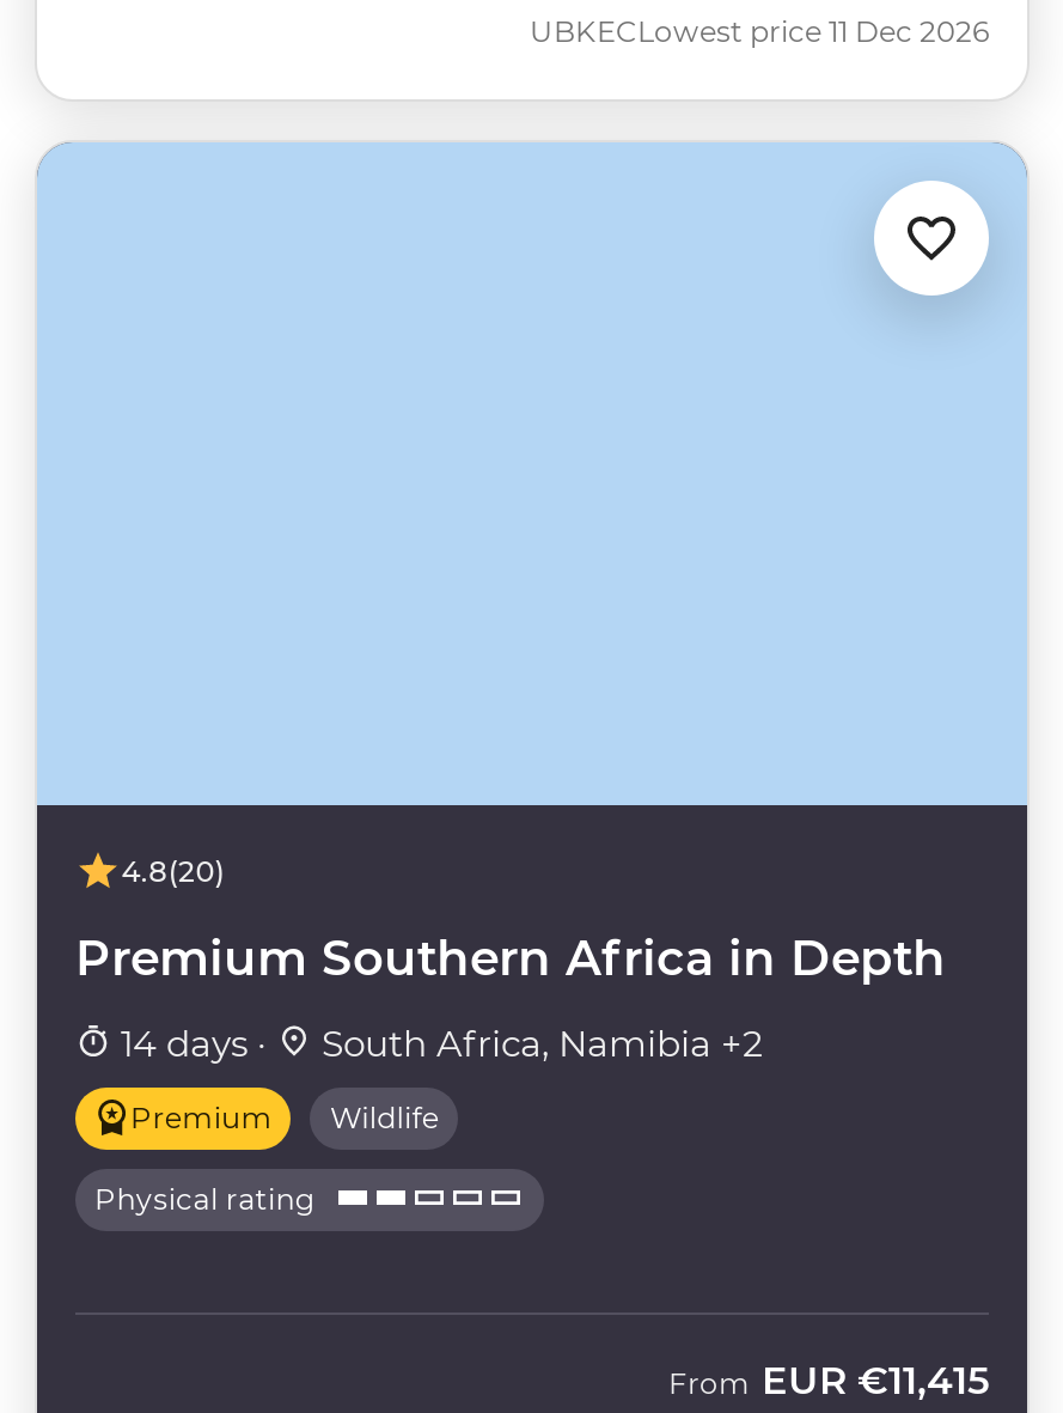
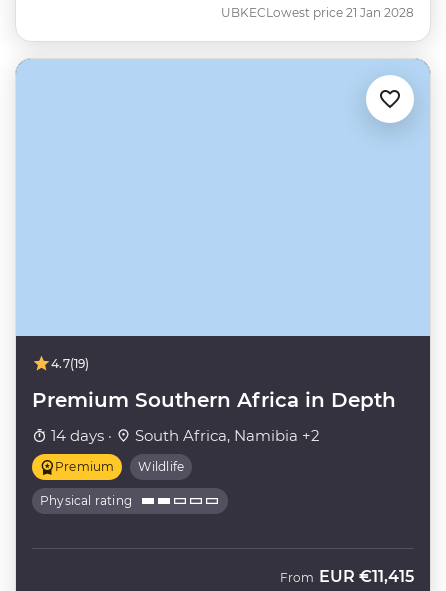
- Lowest price 11 Dec 2026
+ Lowest price 21 Jan 2028

- 4.8(20)
+ 4.7(19)
